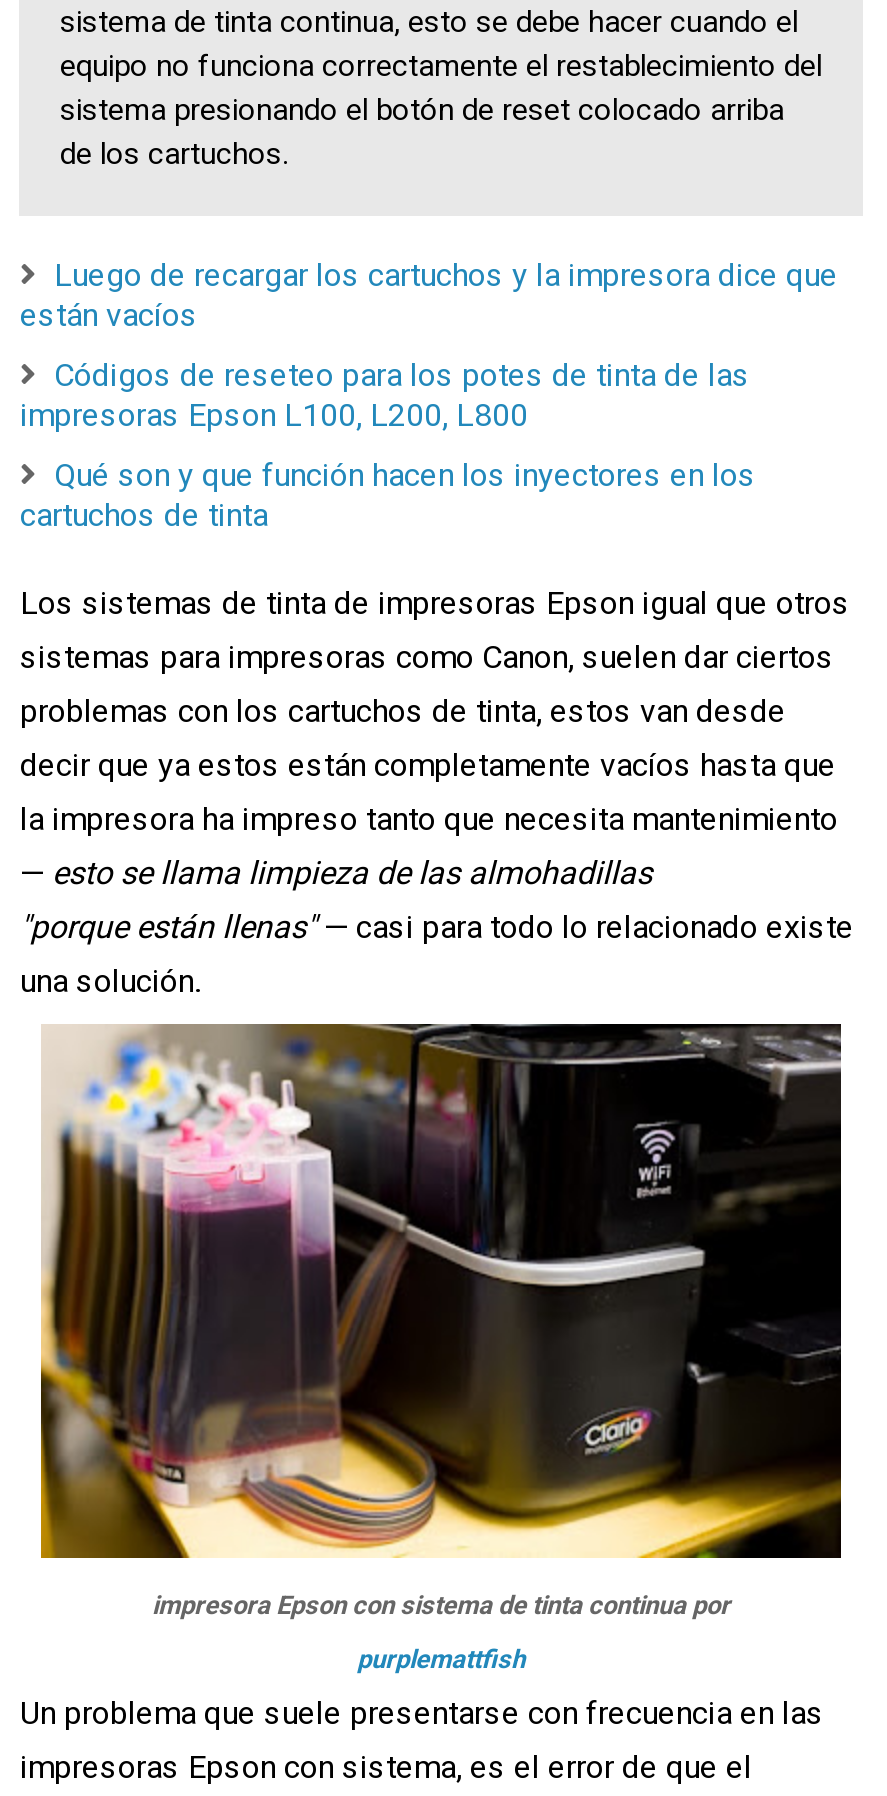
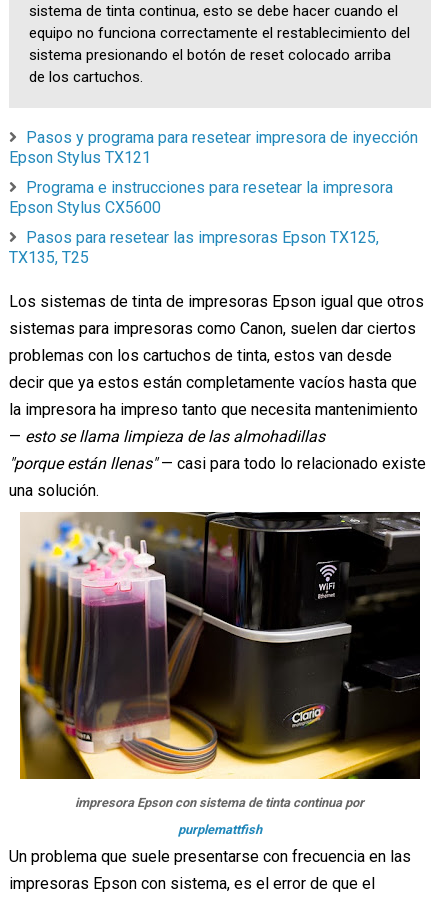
- Luego de recargar los cartuchos y la impresora dice que
- están vacíos
+ Pasos y programa para resetear impresora de inyección
+ Epson Stylus TX121

- Códigos de reseteo para los potes de tinta de las
- impresoras Epson L100, L200, L800
+ Programa e instrucciones para resetear la impresora
+ Epson Stylus CX5600

- Qué son y que función hacen los inyectores en los
- cartuchos de tinta
+ Pasos para resetear las impresoras Epson TX125,
+ TX135, T25
